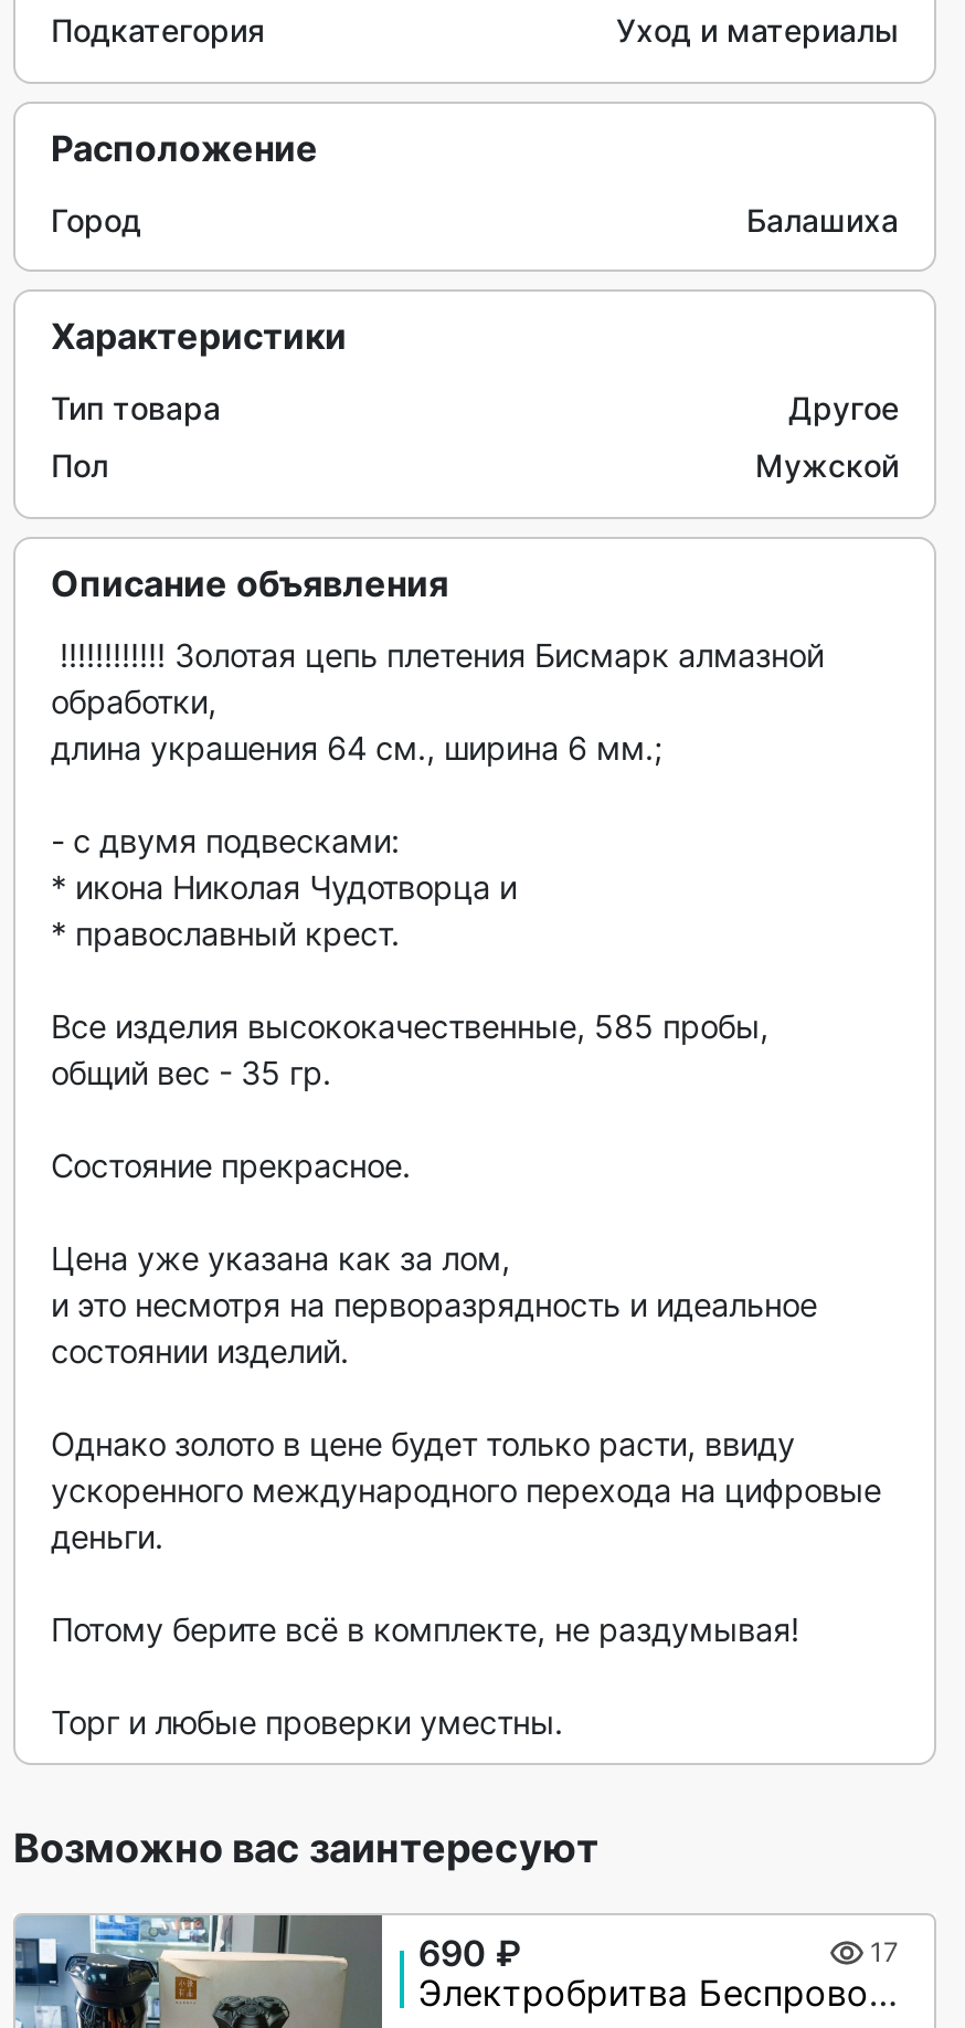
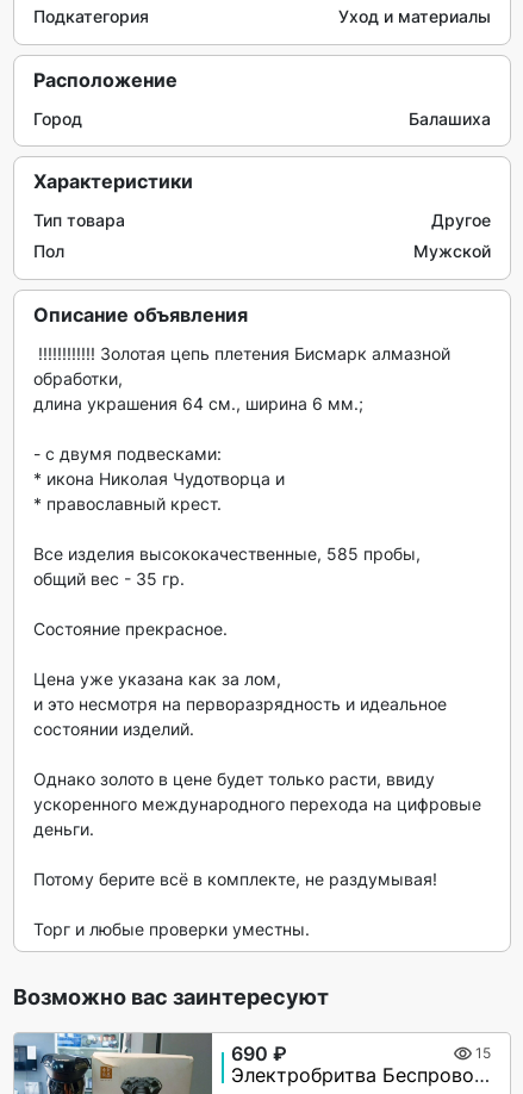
- 17
+ 15
